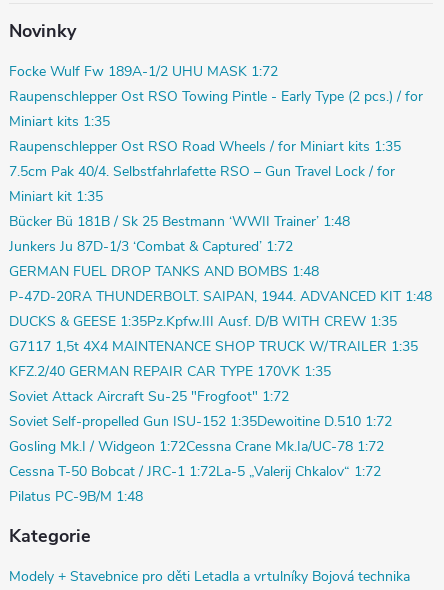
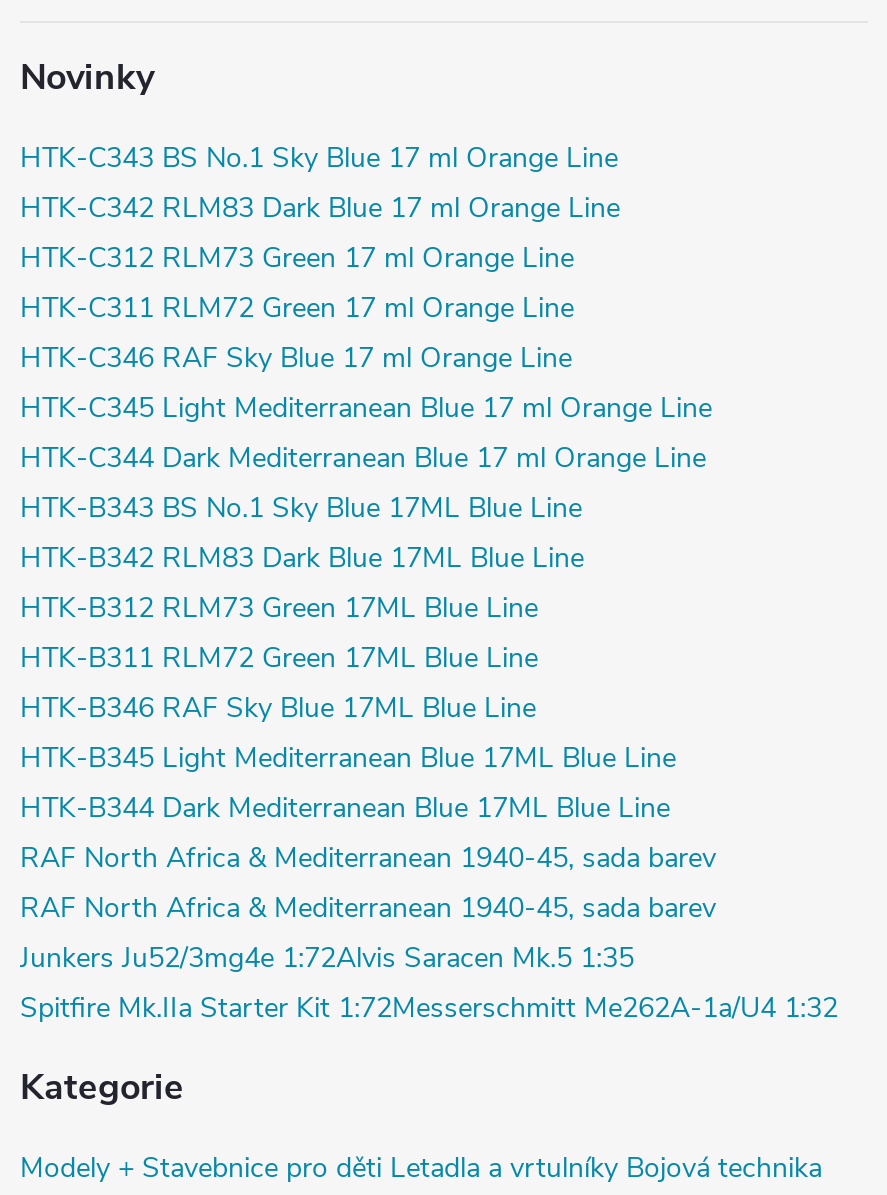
- Focke Wulf Fw 189A-1/2 UHU MASK 1:72
- Raupenschlepper Ost RSO Towing Pintle - Early Type (2 pcs.) / for
- Miniart kits 1:35
- Raupenschlepper Ost RSO Road Wheels / for Miniart kits 1:35
- 7.5cm Pak 40/4. Selbstfahrlafette RSO – Gun Travel Lock / for
- Miniart kit 1:35
- Bücker Bü 181B / Sk 25 Bestmann ‘WWII Trainer’ 1:48
- Junkers Ju 87D-1/3 ‘Combat & Captured’ 1:72
- GERMAN FUEL DROP TANKS AND BOMBS 1:48
- P-47D-20RA THUNDERBOLT. SAIPAN, 1944. ADVANCED KIT 1:48
- DUCKS & GEESE 1:35Pz.Kpfw.III Ausf. D/B WITH CREW 1:35
- G7117 1,5t 4X4 MAINTENANCE SHOP TRUCK W/TRAILER 1:35
- KFZ.2/40 GERMAN REPAIR CAR TYPE 170VK 1:35
- Soviet Attack Aircraft Su-25 "Frogfoot" 1:72
- Soviet Self-propelled Gun ISU-152 1:35Dewoitine D.510 1:72
- Gosling Mk.I / Widgeon 1:72Cessna Crane Mk.Ia/UC-78 1:72
- Cessna T-50 Bobcat / JRC-1 1:72La-5 „Valerij Chkalov“ 1:72
- Pilatus PC-9B/M 1:48
+ HTK-C343 BS No.1 Sky Blue 17 ml Orange Line
+ HTK-C342 RLM83 Dark Blue 17 ml Orange Line
+ HTK-C312 RLM73 Green 17 ml Orange Line
+ HTK-C311 RLM72 Green 17 ml Orange Line
+ HTK-C346 RAF Sky Blue 17 ml Orange Line
+ HTK-C345 Light Mediterranean Blue 17 ml Orange Line
+ HTK-C344 Dark Mediterranean Blue 17 ml Orange Line
+ HTK-B343 BS No.1 Sky Blue 17ML Blue Line
+ HTK-B342 RLM83 Dark Blue 17ML Blue Line
+ HTK-B312 RLM73 Green 17ML Blue Line
+ HTK-B311 RLM72 Green 17ML Blue Line
+ HTK-B346 RAF Sky Blue 17ML Blue Line
+ HTK-B345 Light Mediterranean Blue 17ML Blue Line
+ HTK-B344 Dark Mediterranean Blue 17ML Blue Line
+ RAF North Africa & Mediterranean 1940-45, sada barev
+ RAF North Africa & Mediterranean 1940-45, sada barev
+ Junkers Ju52/3mg4e 1:72Alvis Saracen Mk.5 1:35
+ Spitfire Mk.IIa Starter Kit 1:72Messerschmitt Me262A-1a/U4 1:32
